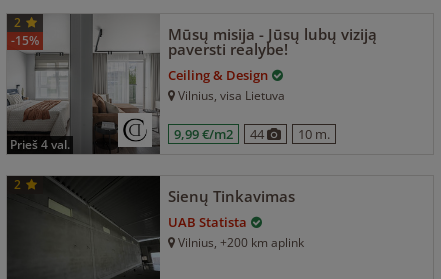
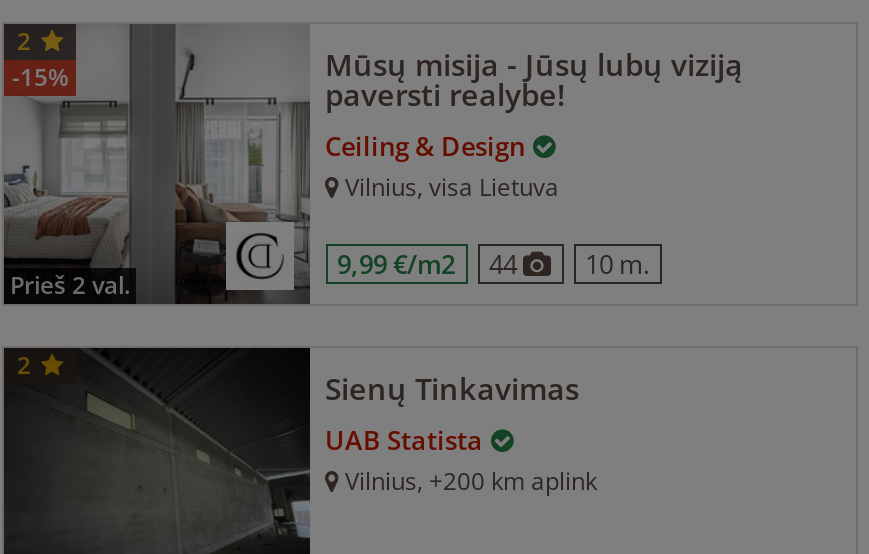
- prieš 4 val.
+ prieš 2 val.
